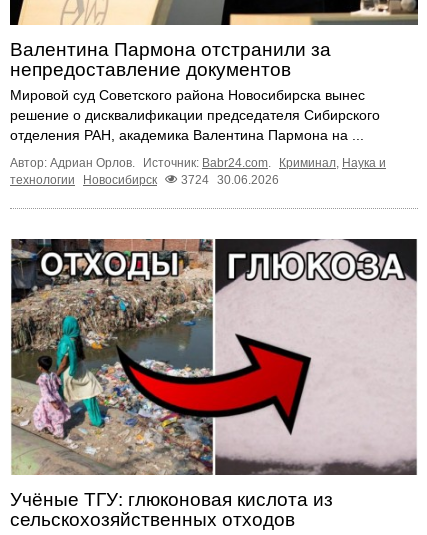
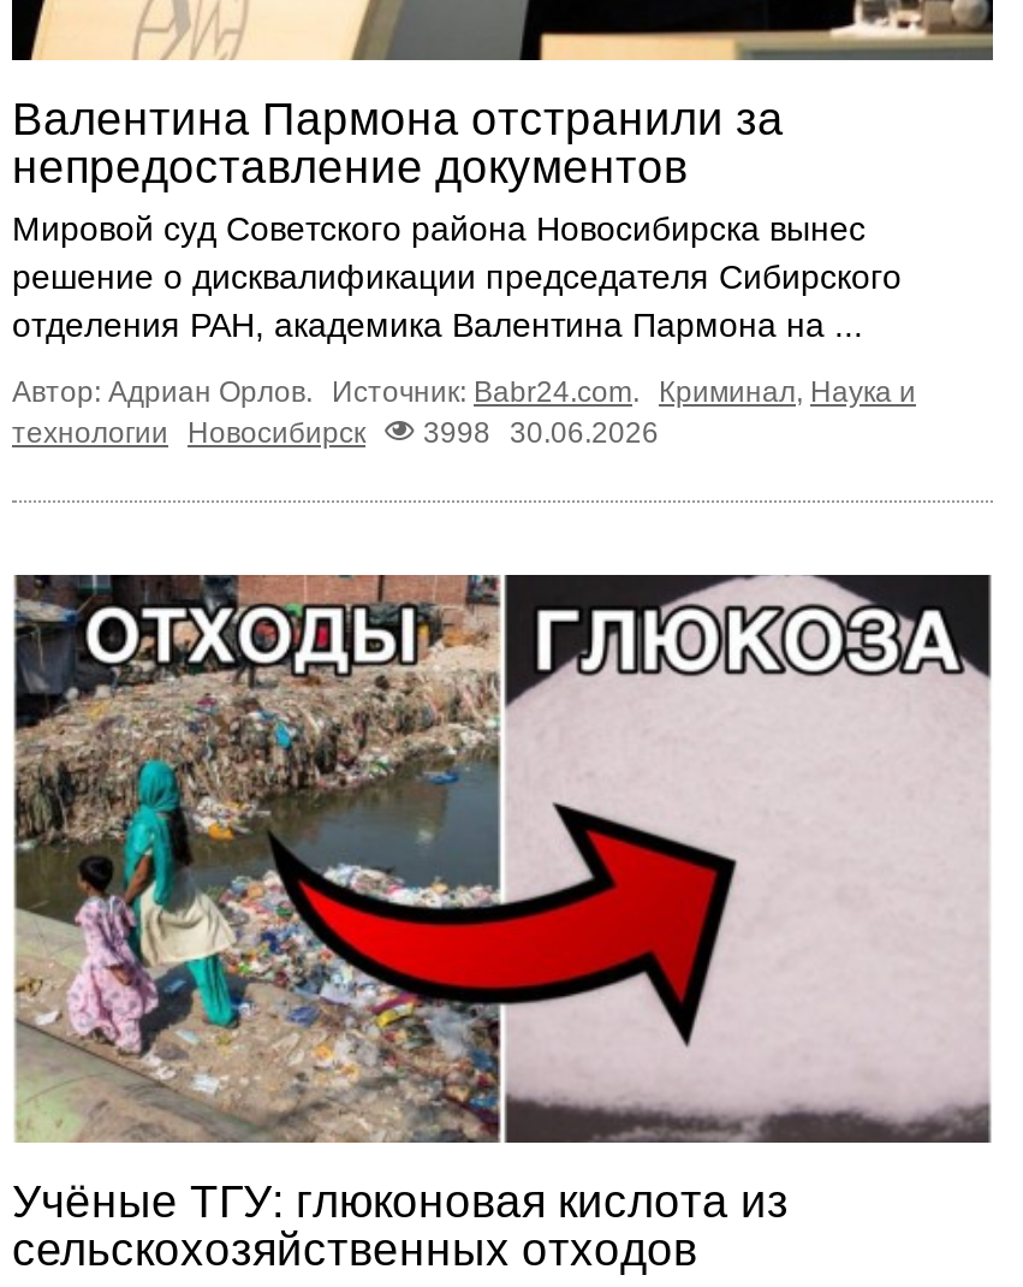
- технологии Новосибирск 3724 30.06.2026
+ технологии Новосибирск 3998 30.06.2026
